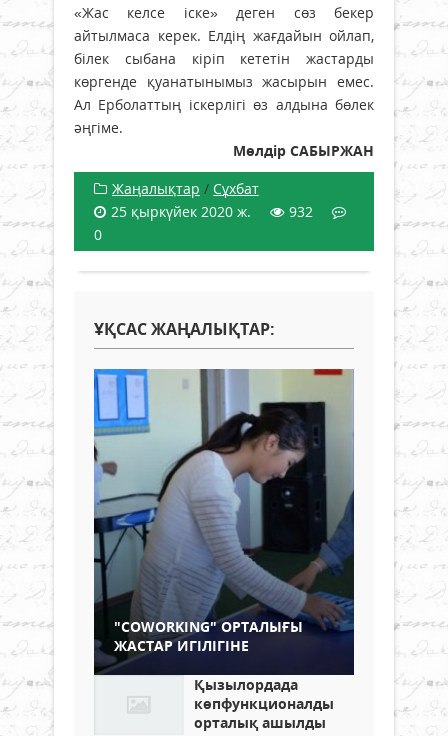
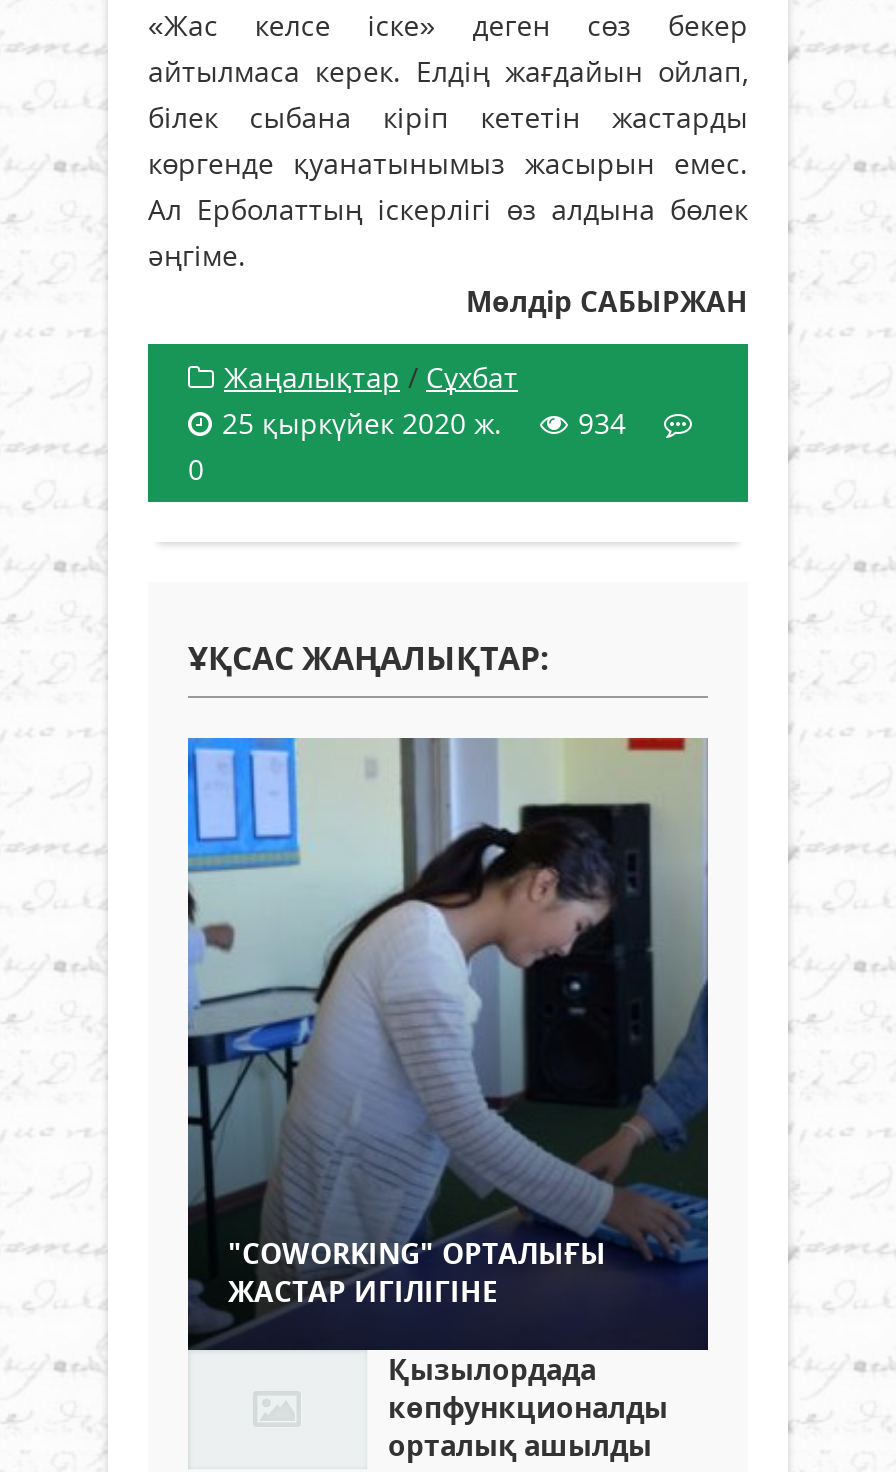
- 25 қыркүйек 2020 ж. 932
+ 25 қыркүйек 2020 ж. 934
